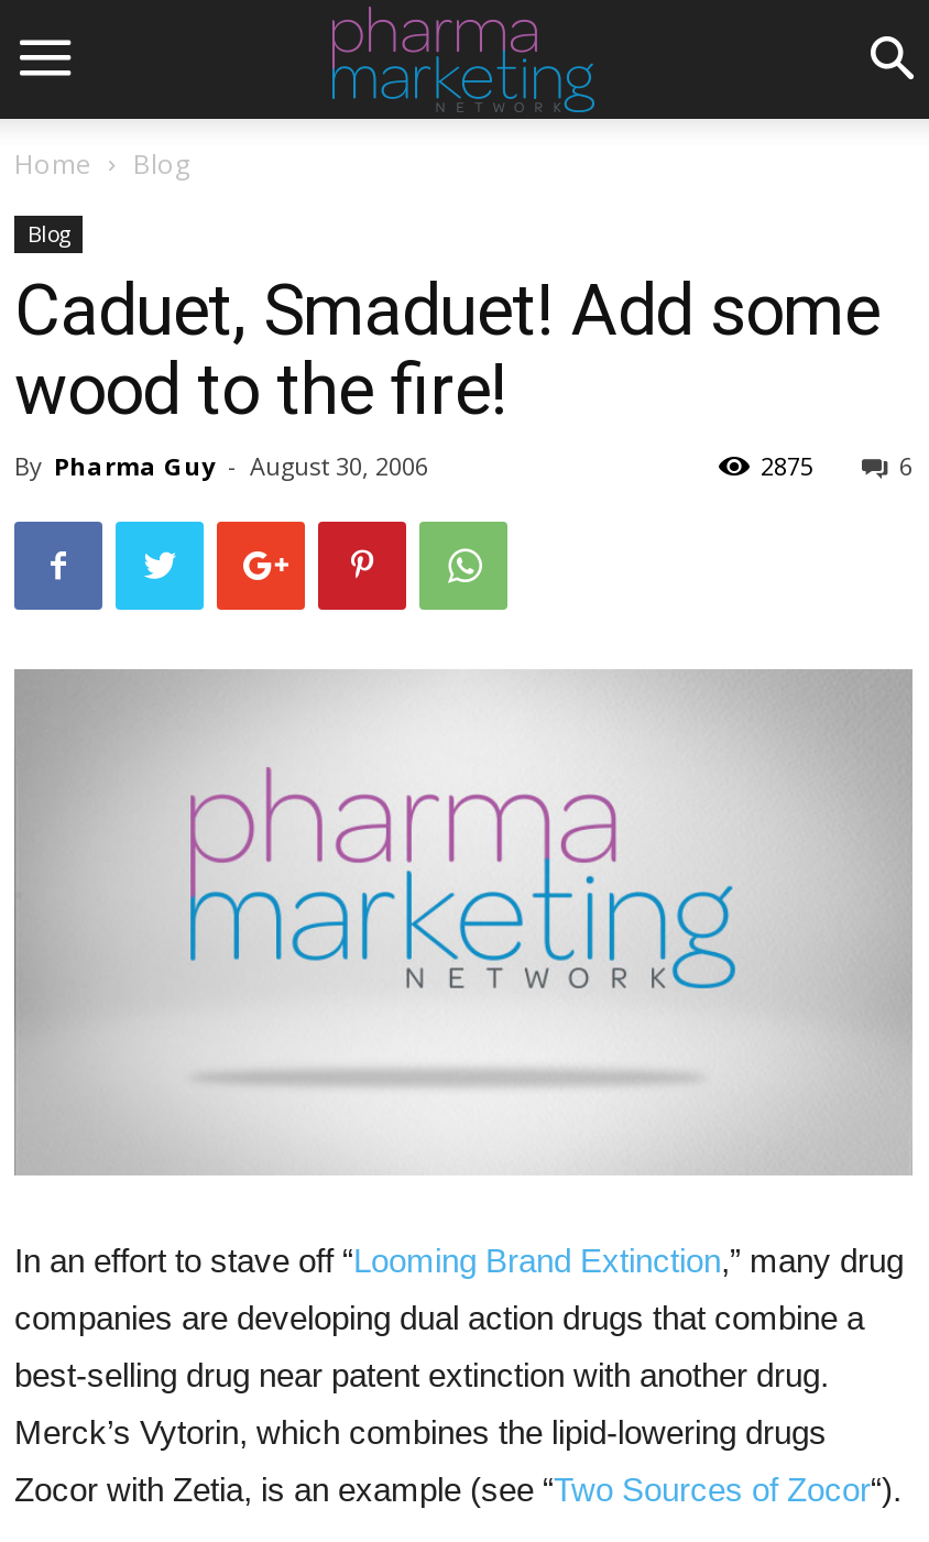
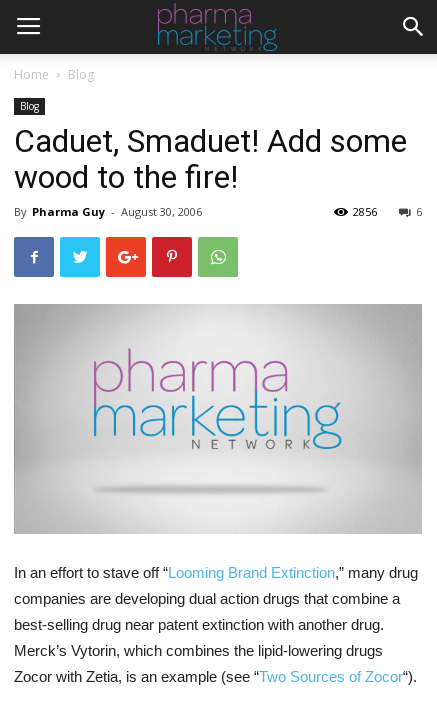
- 2875
+ 2856
